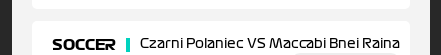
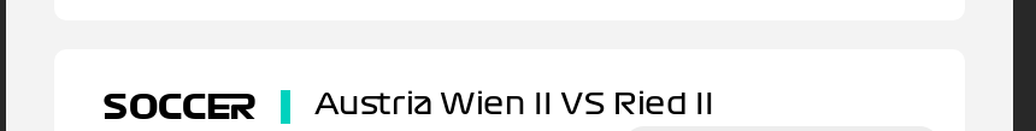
- Czarni Polaniec VS Maccabi Bnei Raina
+ Austria Wien II VS Ried II
